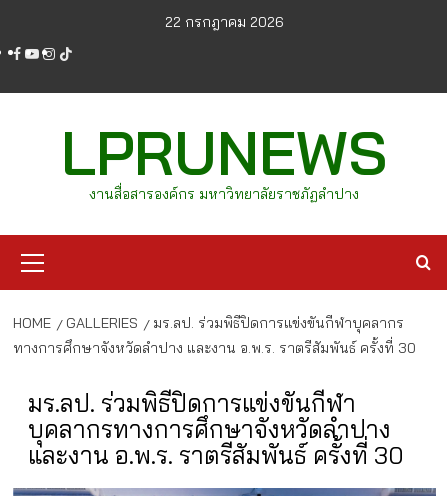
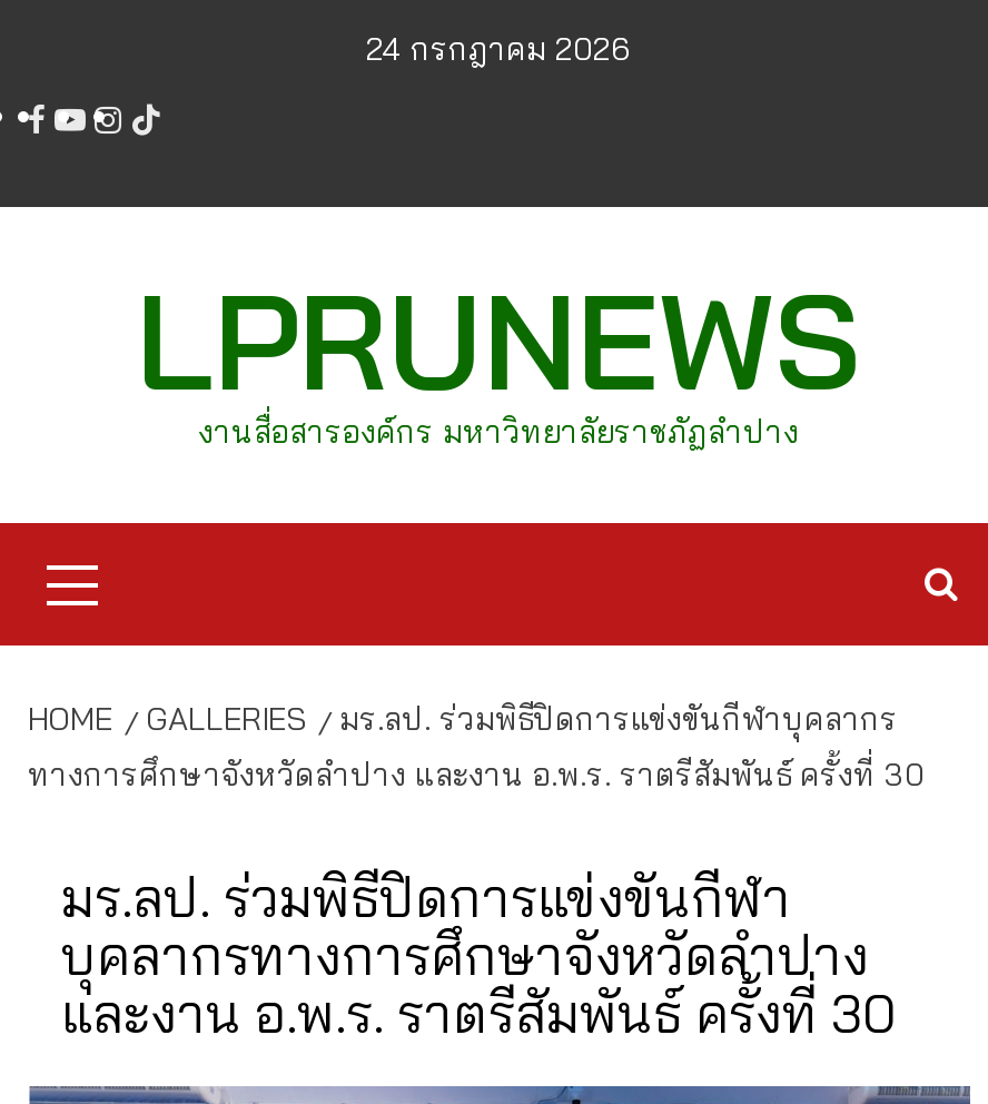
- 22 กรกฎาคม 2026
+ 24 กรกฎาคม 2026
